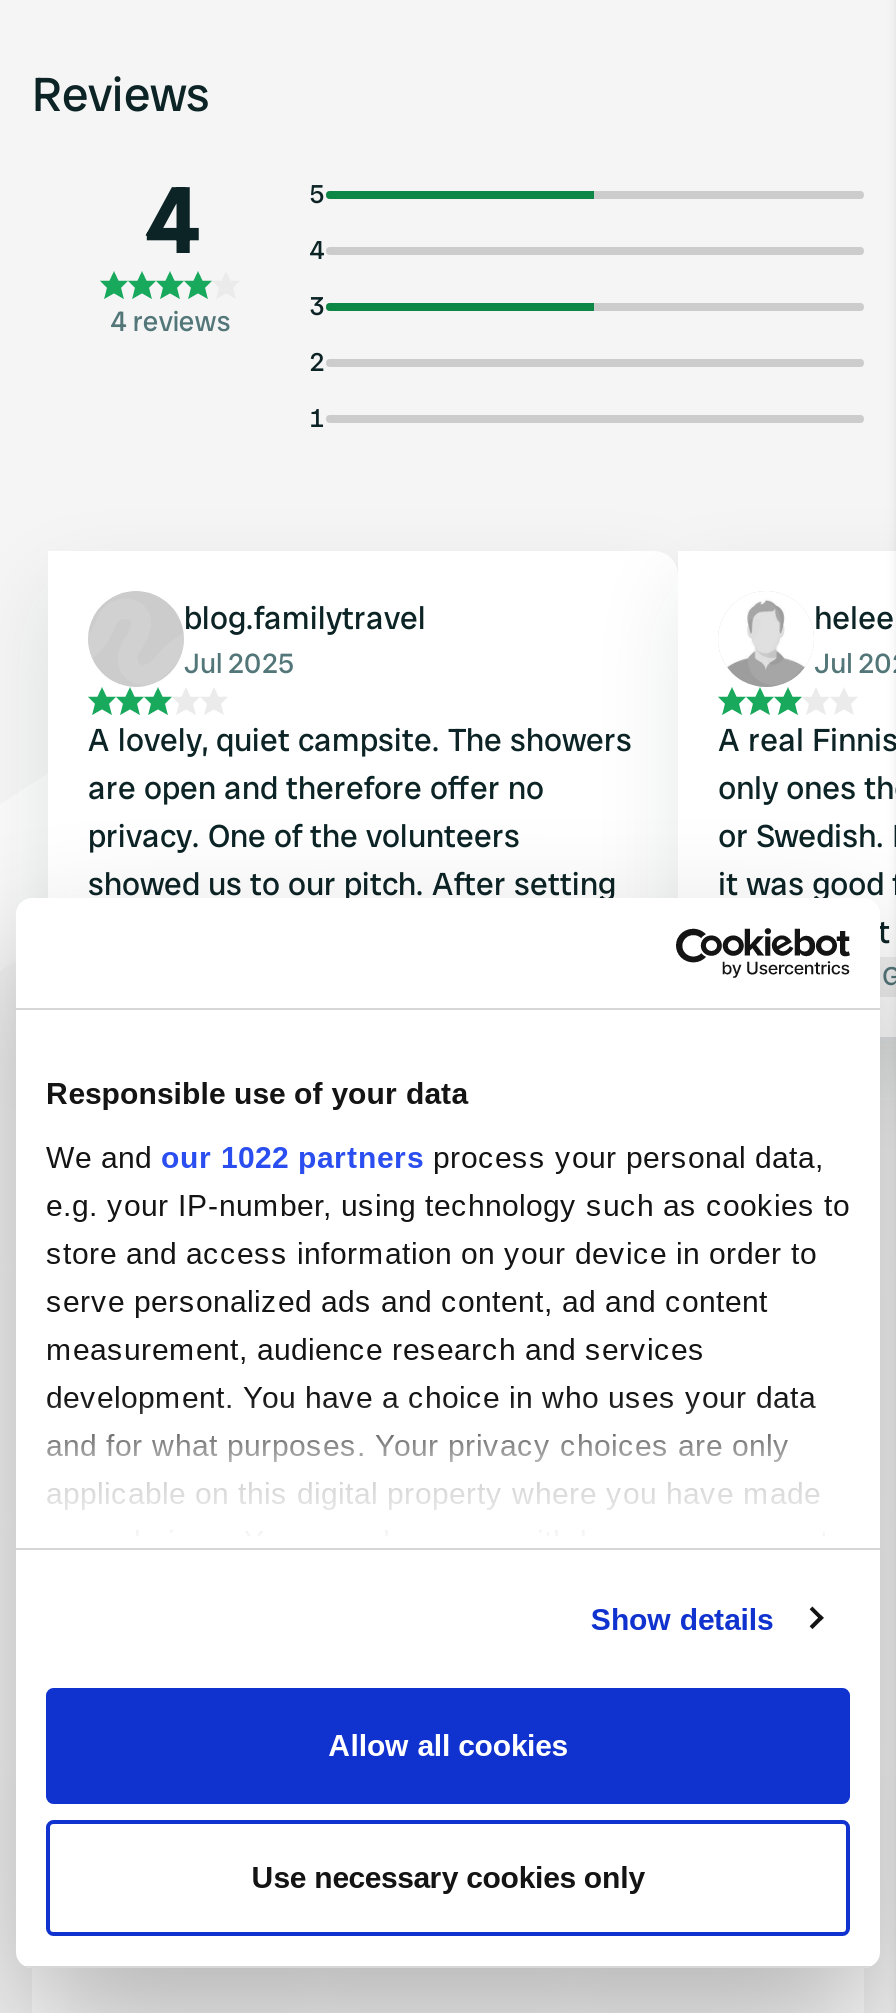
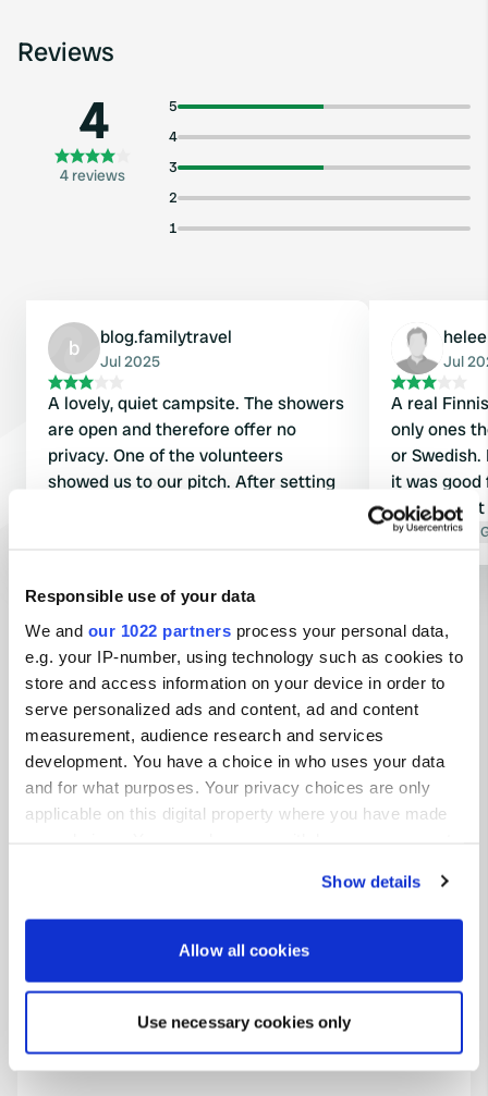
+ b
